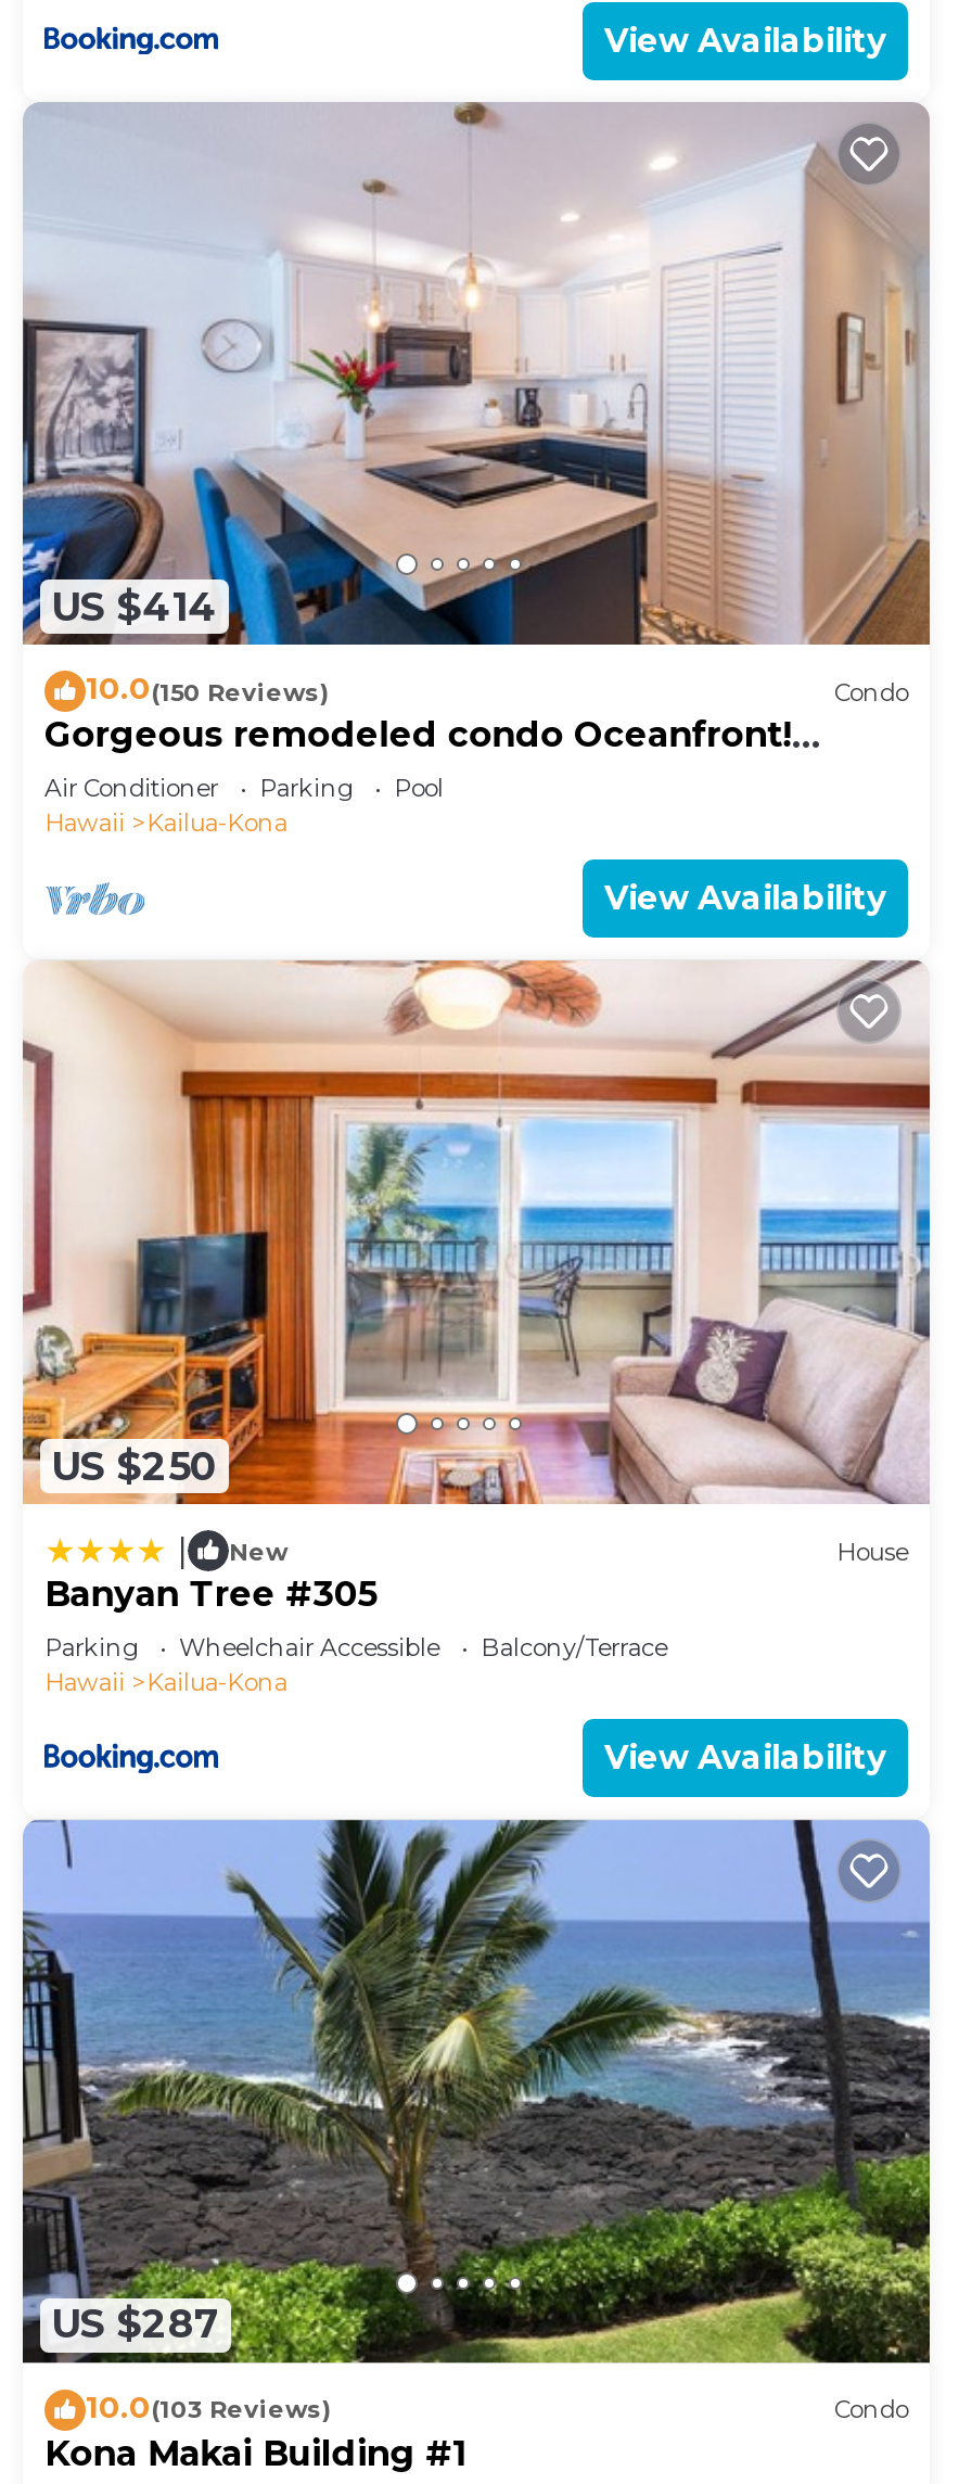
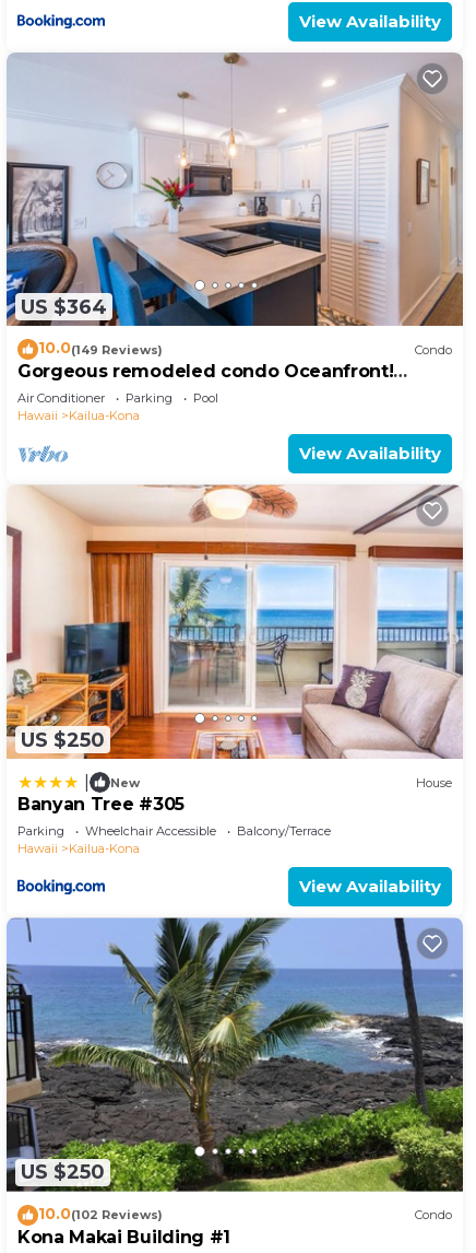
- US $414
+ US $364

- 10.0(150 Reviews)
+ 10.0(149 Reviews)

- US $287
+ US $250

- 10.0(103 Reviews)
+ 10.0(102 Reviews)
